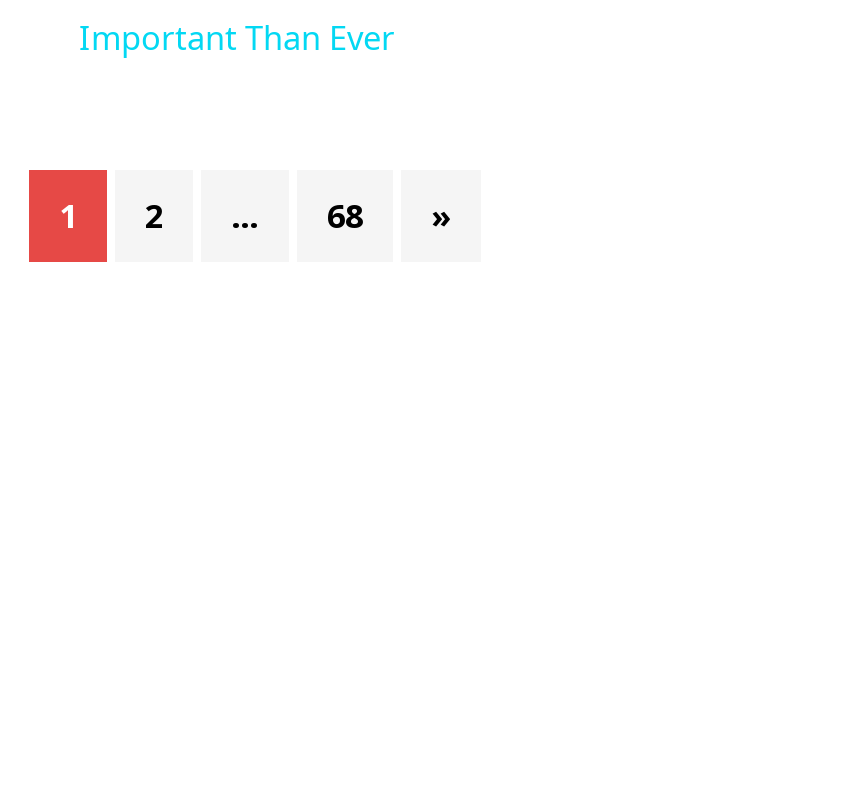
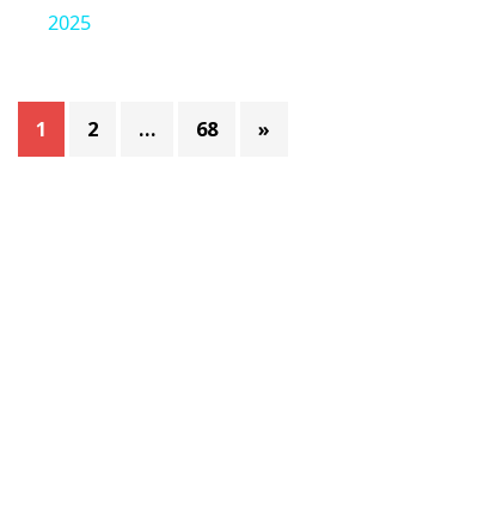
- Important Than Ever
+ 2025
